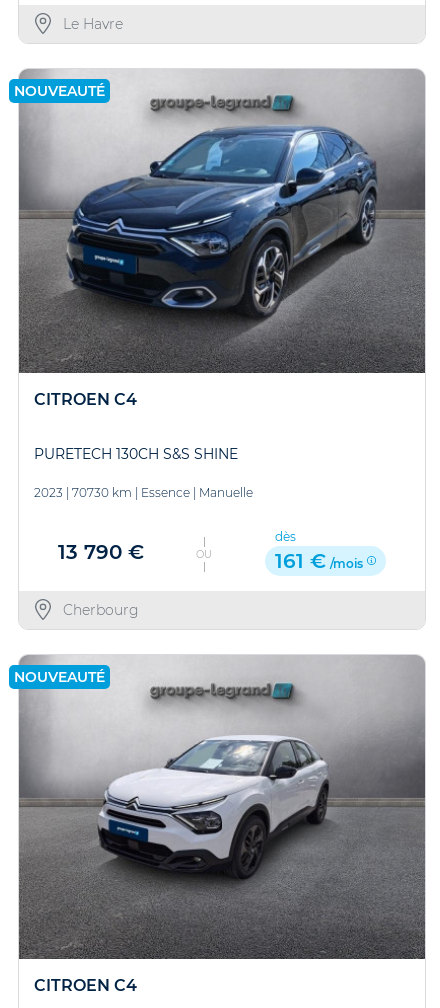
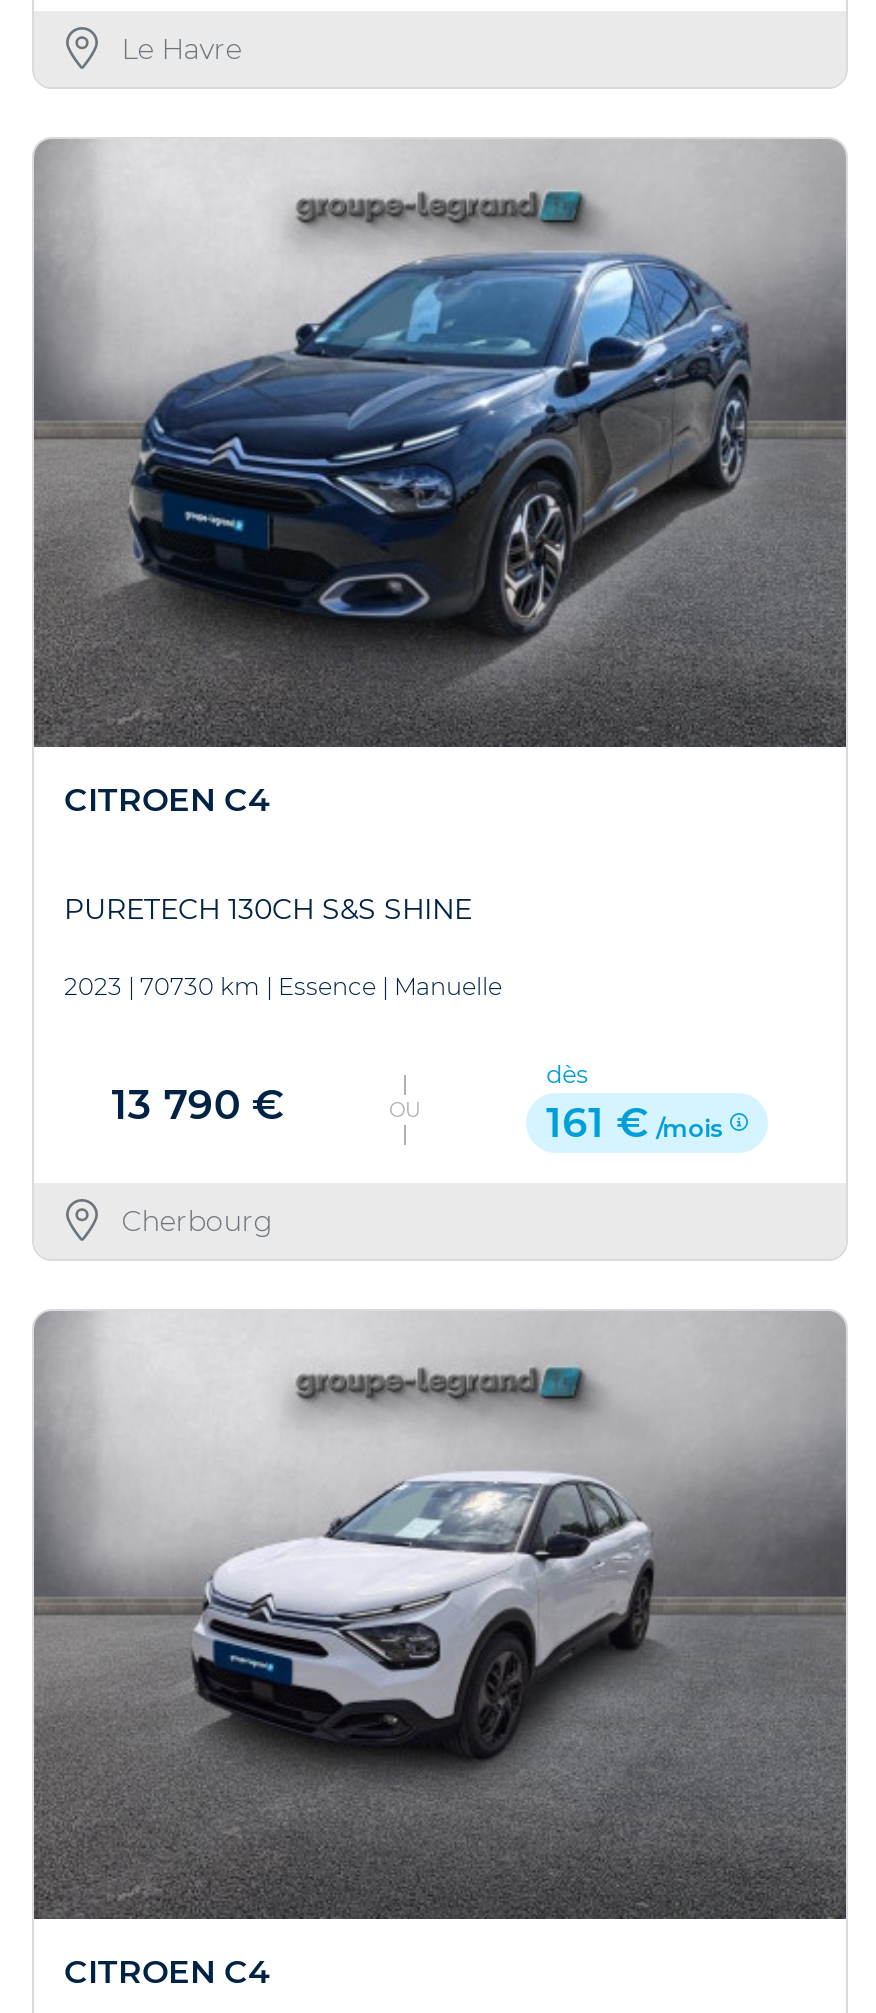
- NOUVEAUTÉ

- NOUVEAUTÉ
